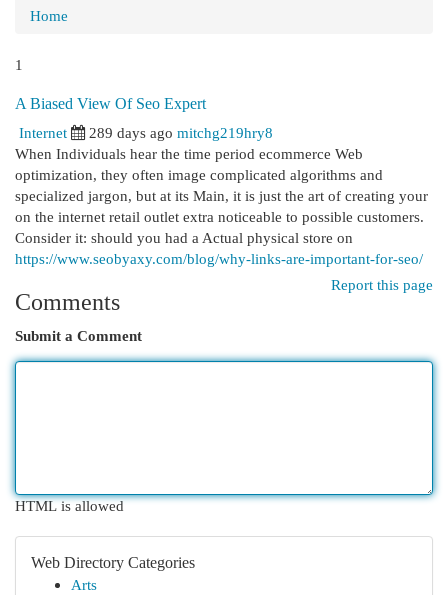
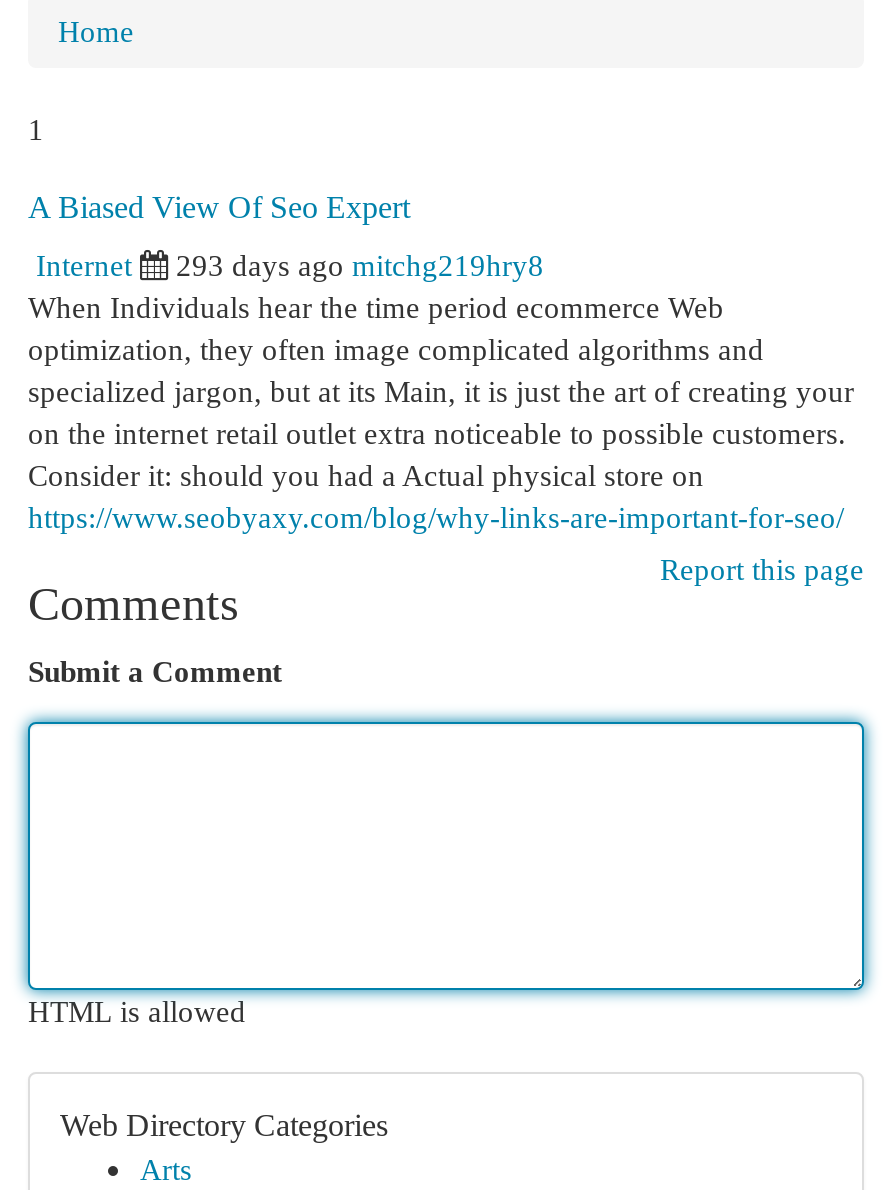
- 289 days ago mitchg219hry8
+ 293 days ago mitchg219hry8
